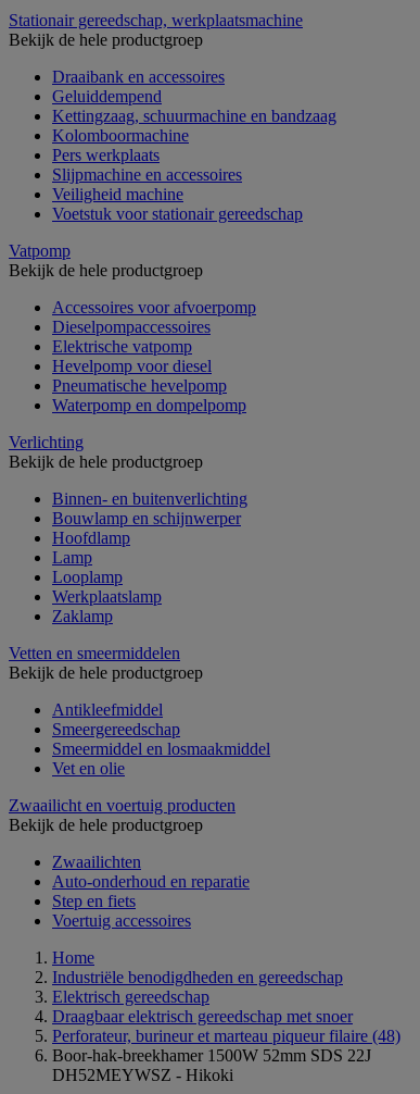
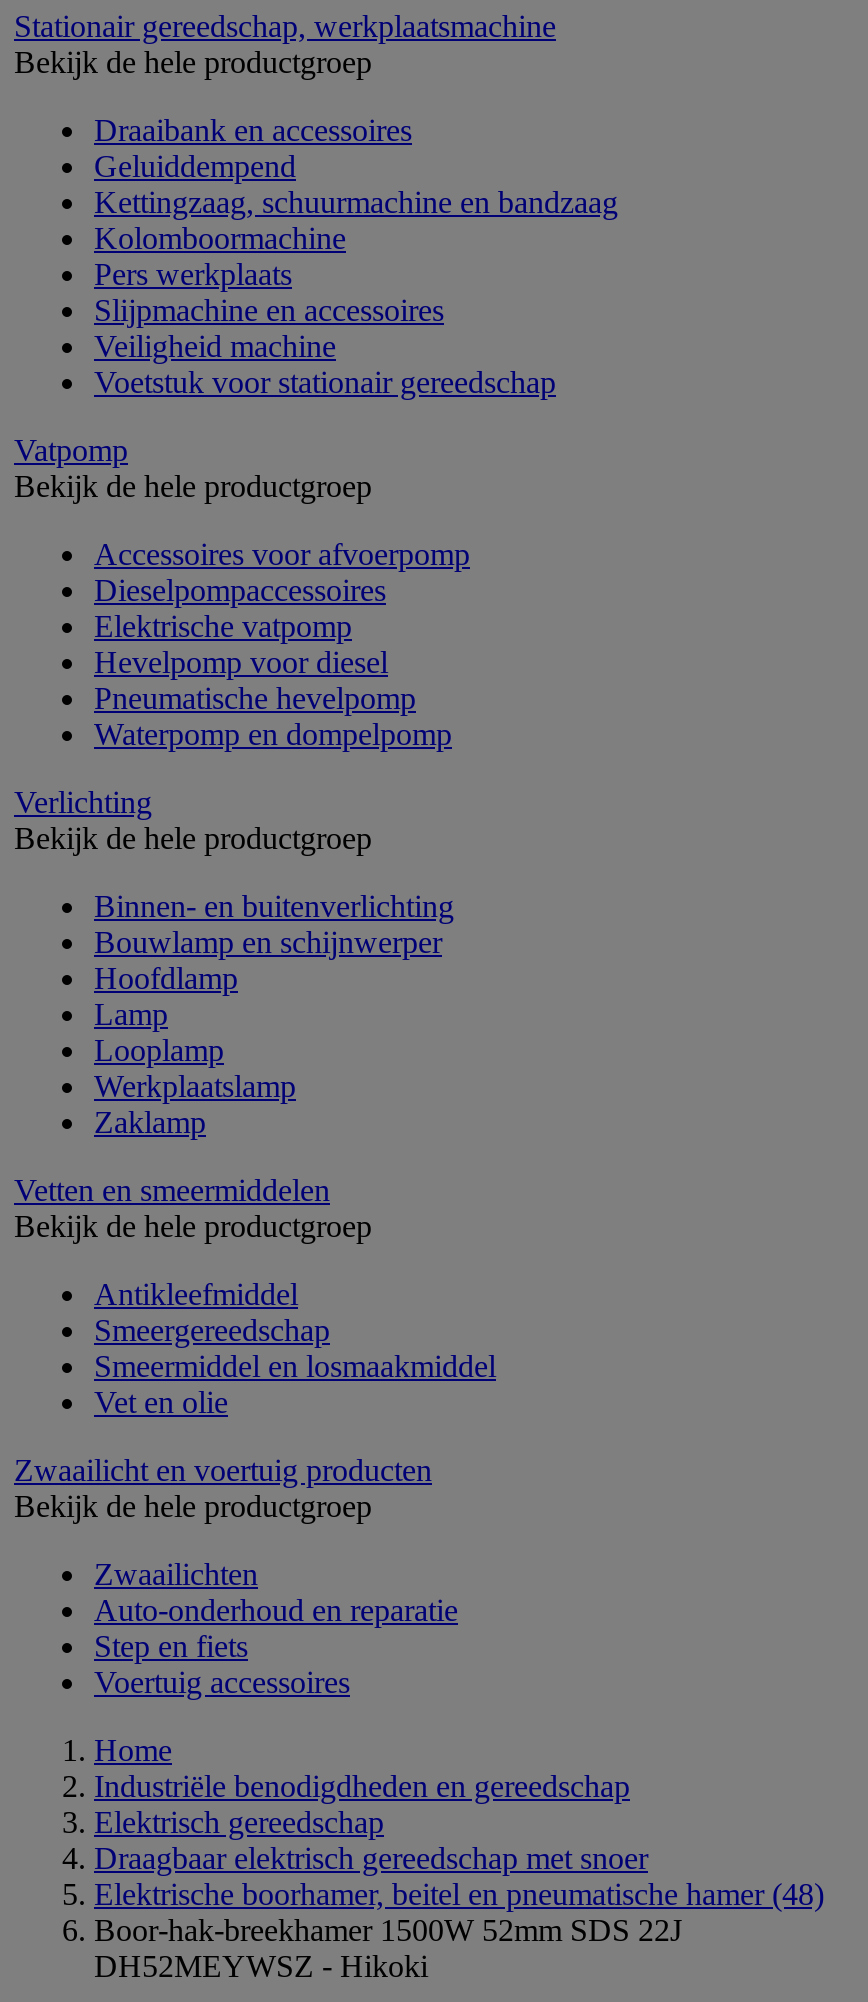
- Perforateur, burineur et marteau piqueur filaire (48)
+ Elektrische boorhamer, beitel en pneumatische hamer (48)
